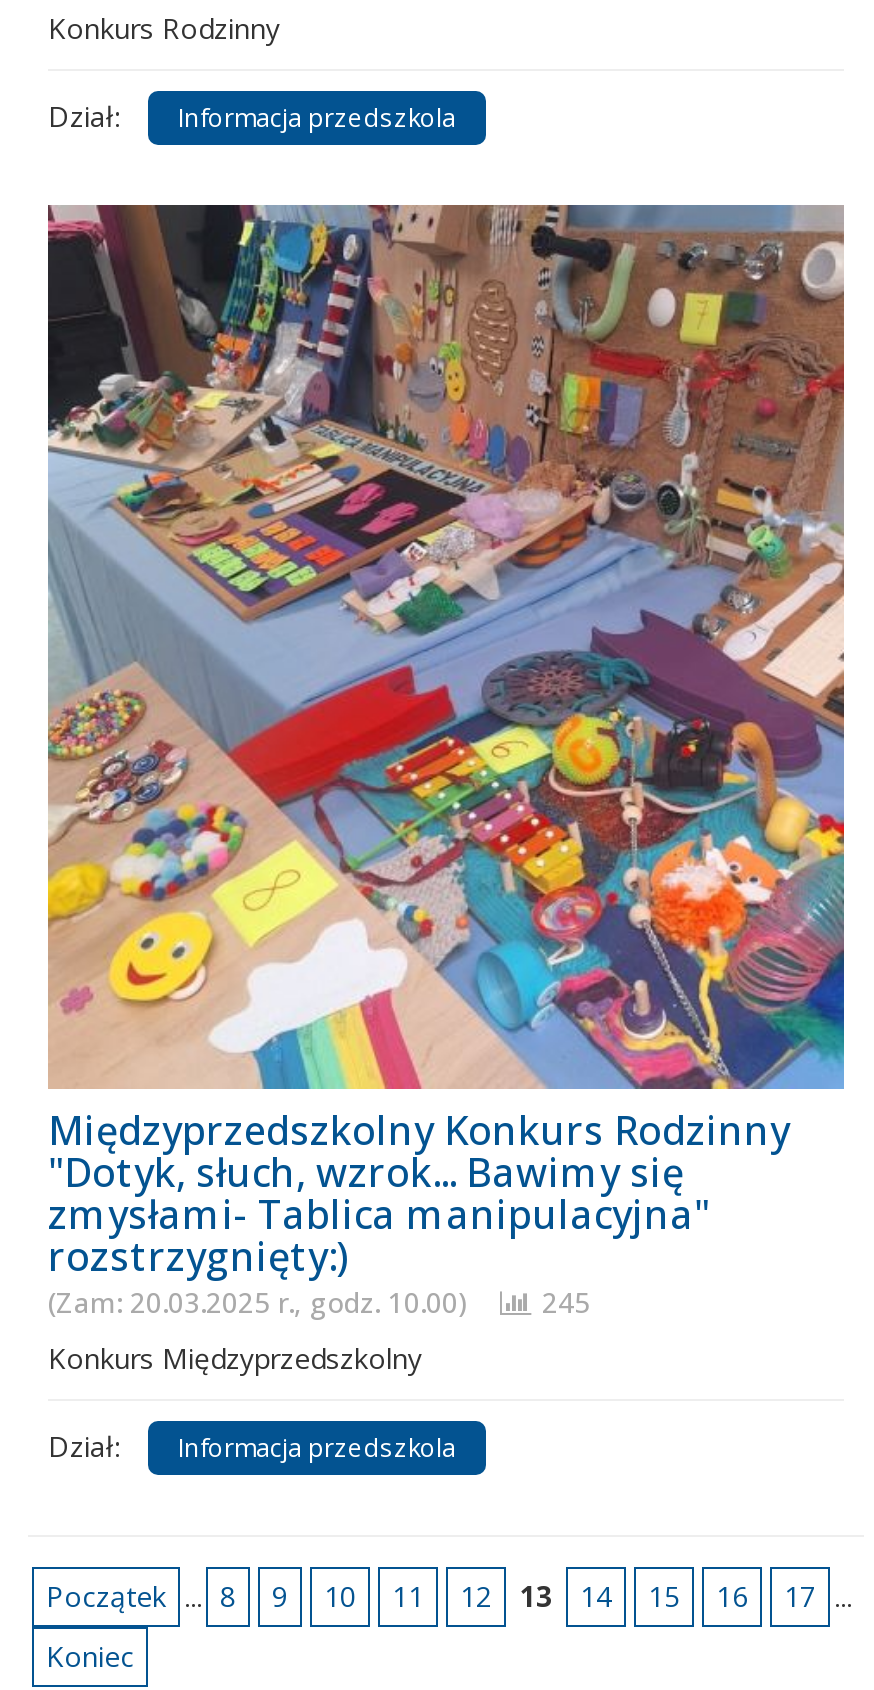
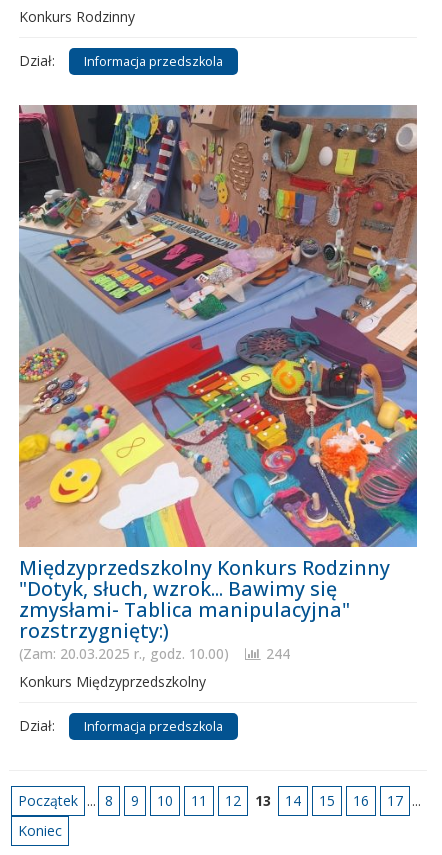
- (Zam: 20.03.2025 r., godz. 10.00) 245
+ (Zam: 20.03.2025 r., godz. 10.00) 244
